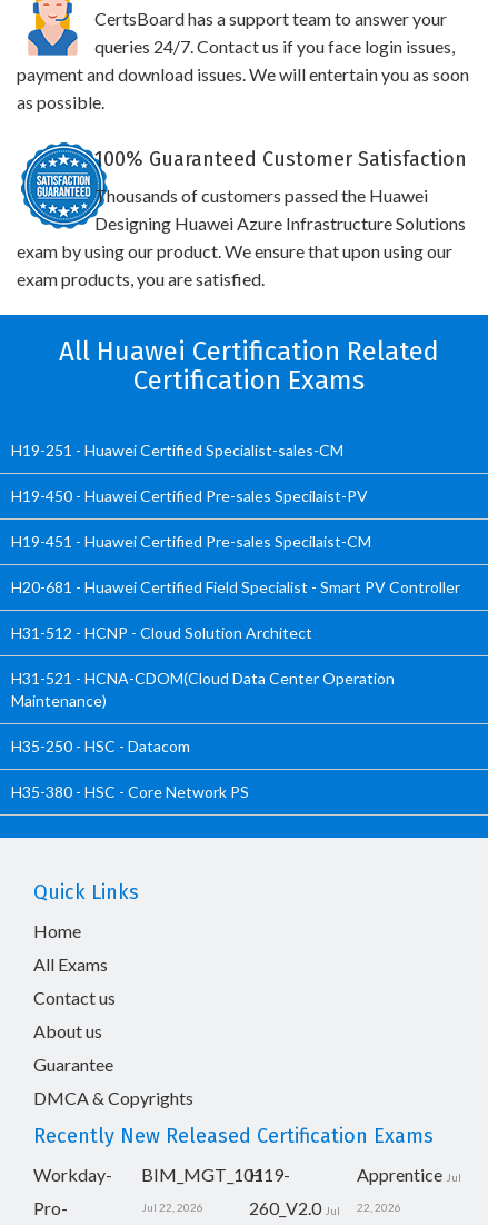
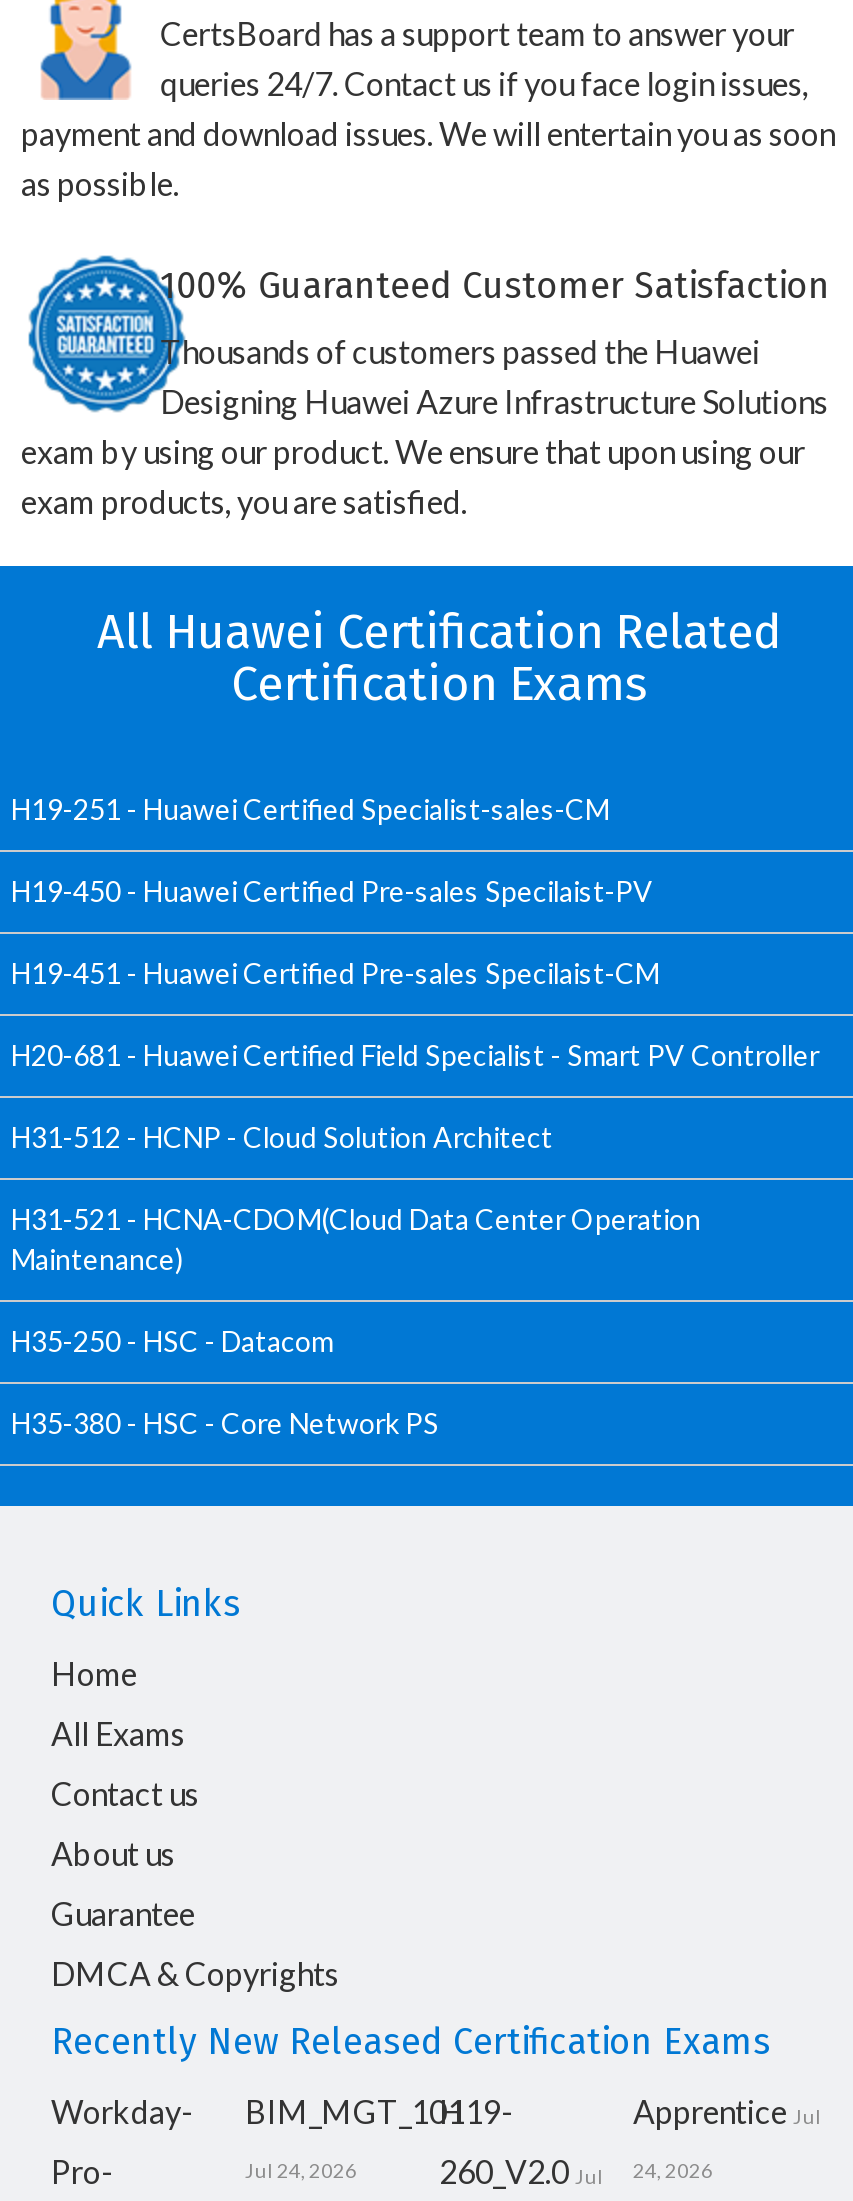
- Jul 22, 2026
+ Jul 24, 2026

- 260_V2.0 Jul 22, 2026
+ 260_V2.0 Jul 24, 2026
